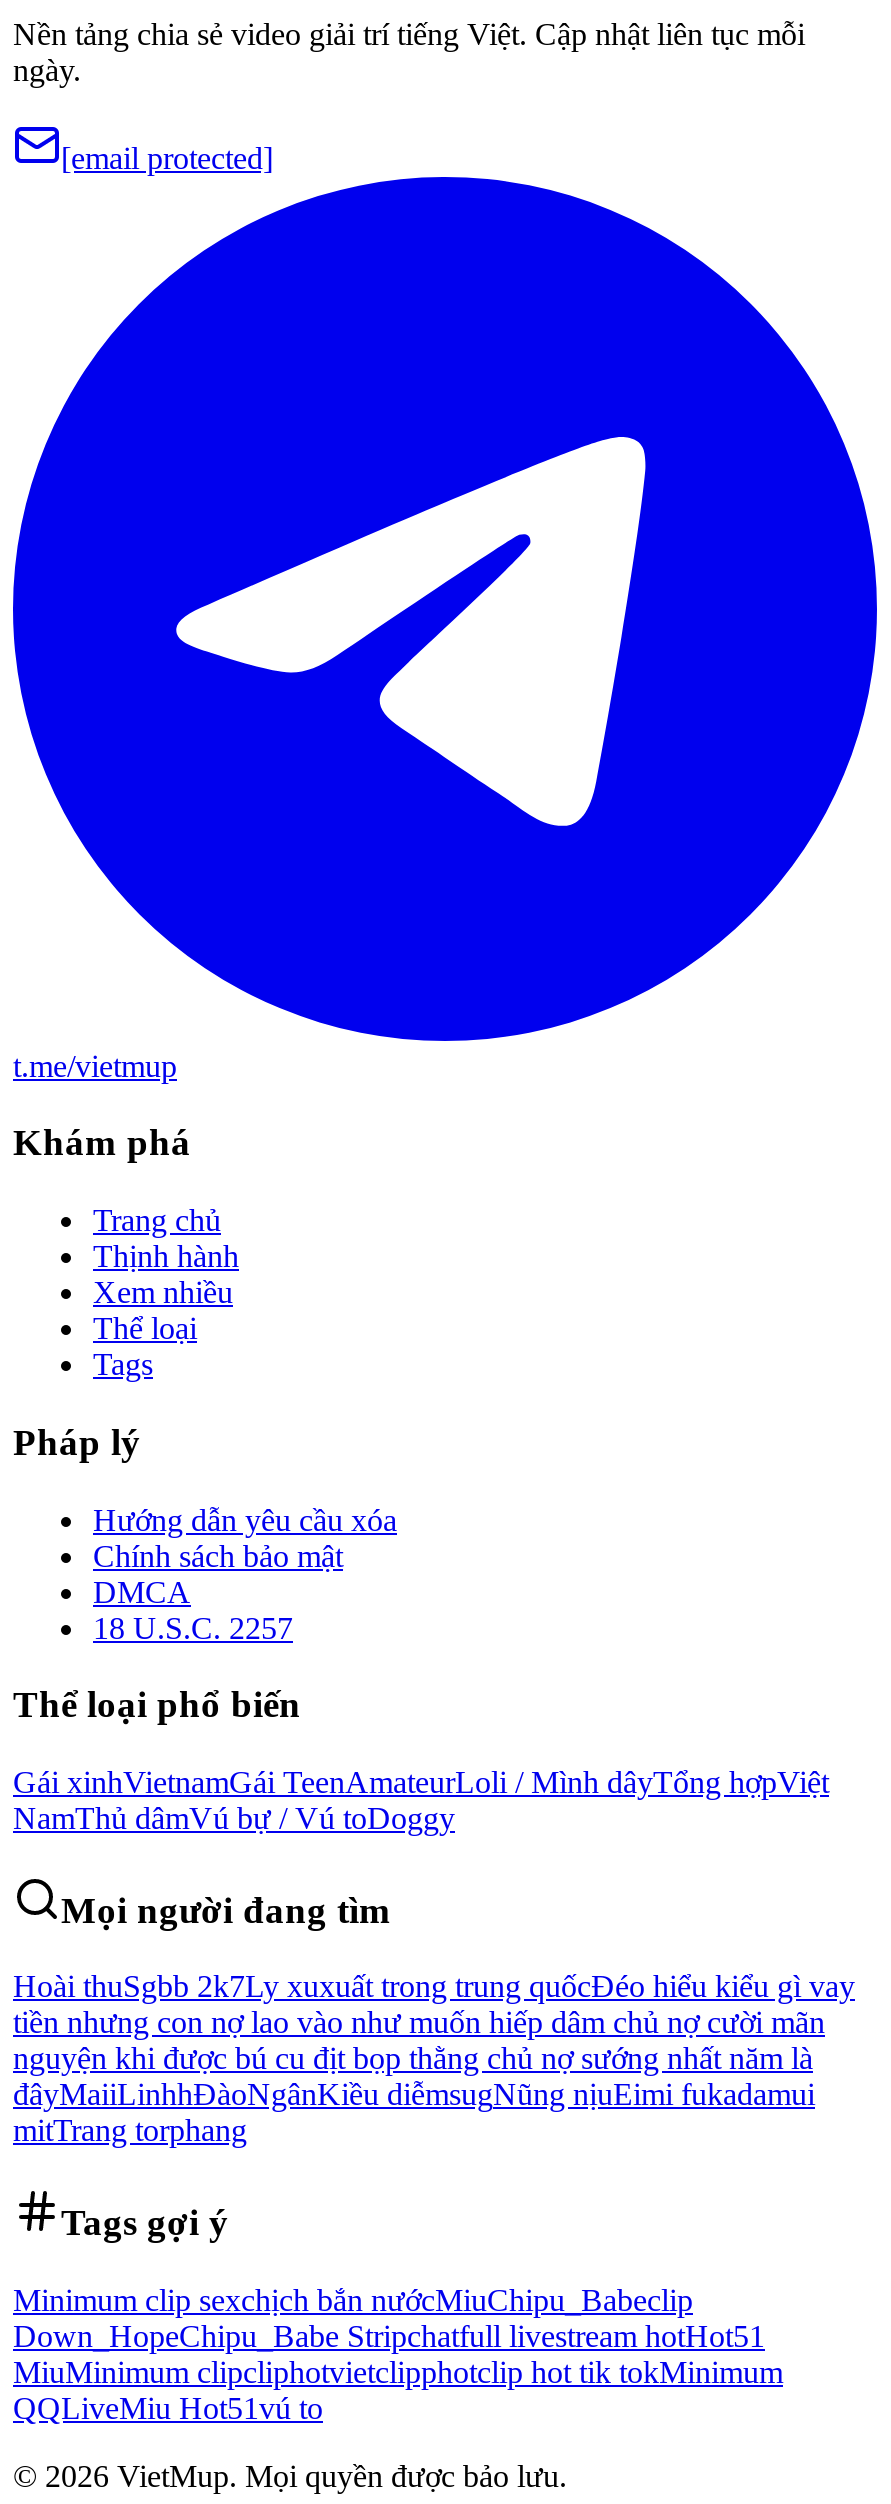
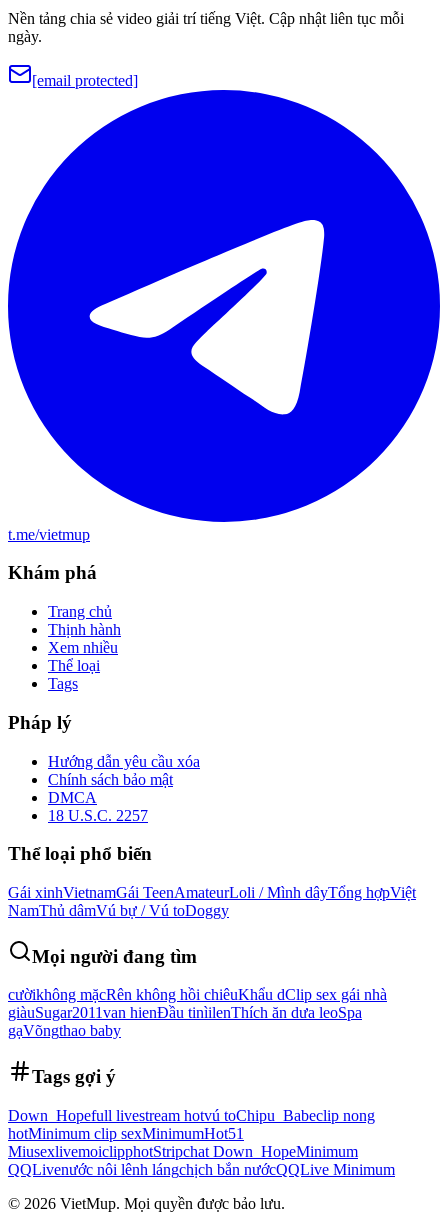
- Hoài thuSgbb 2k7Ly xuxuất trong trung quốcĐéo hiểu kiểu gì vay
- tiền nhưng con nợ lao vào như muốn hiếp dâm chủ nợ cười mãn
- nguyện khi được bú cu địt bọp thằng chủ nợ sướng nhất năm là
- đâyMaiiLinhhĐàoNgânKiều diễmsugNũng nịuEimi fukadamui
- mitTrang torphang
+ cườikhông mặcRên không hồi chiêuKhẩu dClip sex gái nhà
+ giàuSugar2011van hienĐầu tinìilenThích ăn dưa leoSpa
+ gạVõngthao baby

- Minimum clip sexchịch bắn nướcMiuChipu_Babeclip
- Down_HopeChipu_Babe Stripchatfull livestream hotHot51
- MiuMinimum clipcliphotvietclipphotclip hot tik tokMinimum
- QQLiveMiu Hot51 vú to
+ Down_Hopefull livestream hotvú toChipu_Babeclip nong
+ hotMinimum clip sexMinimumHot51
+ MiusexlivemoiclipphotStripchat Down_HopeMinimum
+ QQLivenước nôi lênh lángchịch bắn nướcQQLive Minimum
